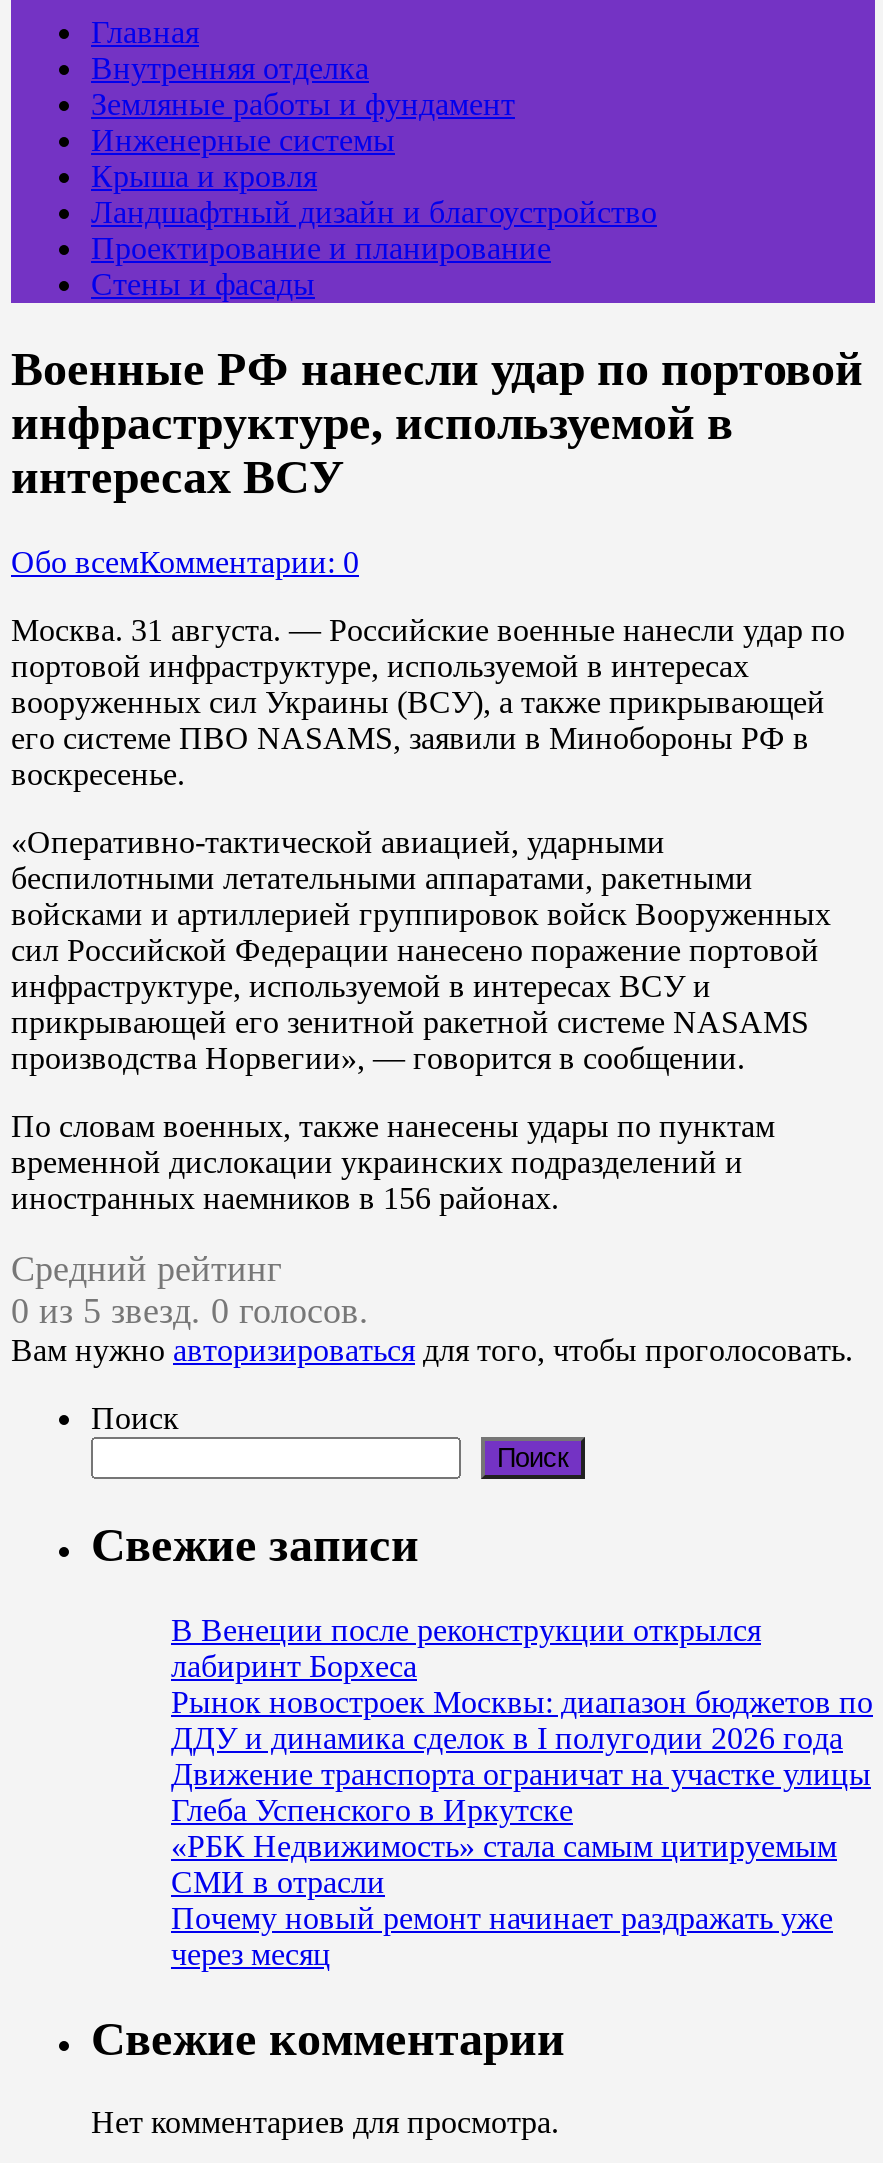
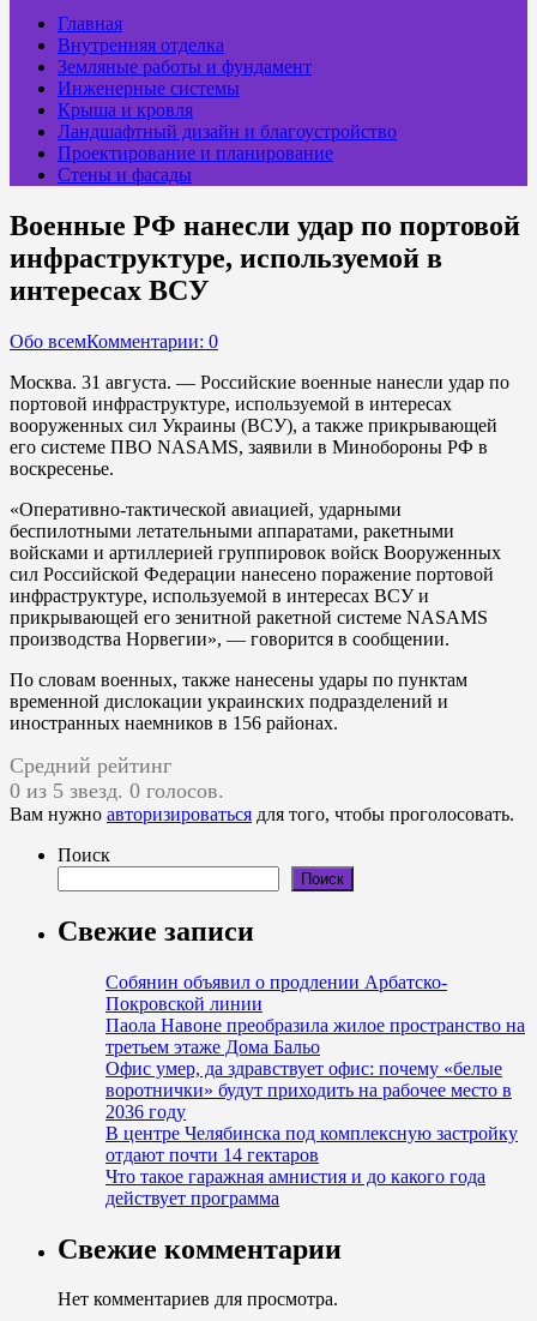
- В Венеции после реконструкции открылся
- лабиринт Борхеса
- Рынок новостроек Москвы: диапазон бюджетов по
- ДДУ и динамика сделок в I полугодии 2026 года
- Движение транспорта ограничат на участке улицы
- Глеба Успенского в Иркутске
- «РБК Недвижимость» стала самым цитируемым
- СМИ в отрасли
- Почему новый ремонт начинает раздражать уже
- через месяц
+ Собянин объявил о продлении Арбатско-
+ Покровской линии
+ Паола Навоне преобразила жилое пространство на
+ третьем этаже Дома Бальо
+ Офис умер, да здравствует офис: почему «белые
+ воротнички» будут приходить на рабочее место в
+ 2036 году
+ В центре Челябинска под комплексную застройку
+ отдают почти 14 гектаров
+ Что такое гаражная амнистия и до какого года
+ действует программа
